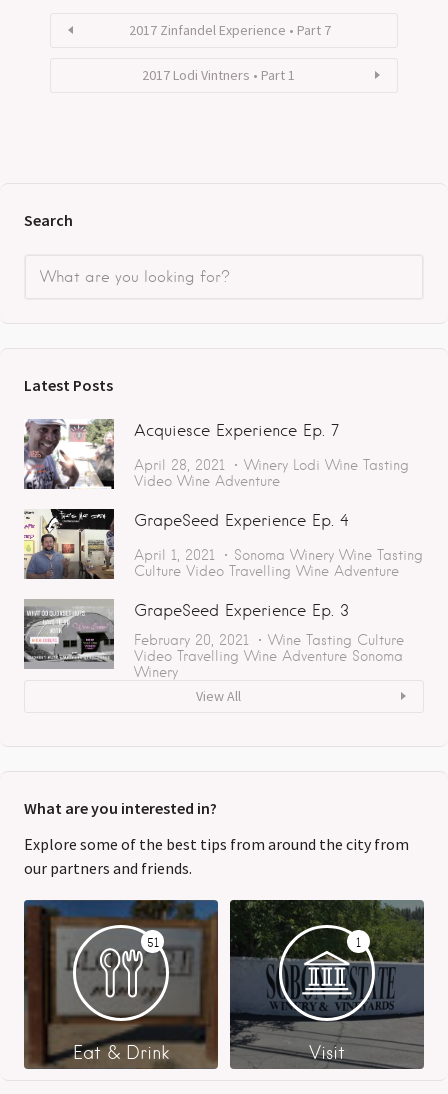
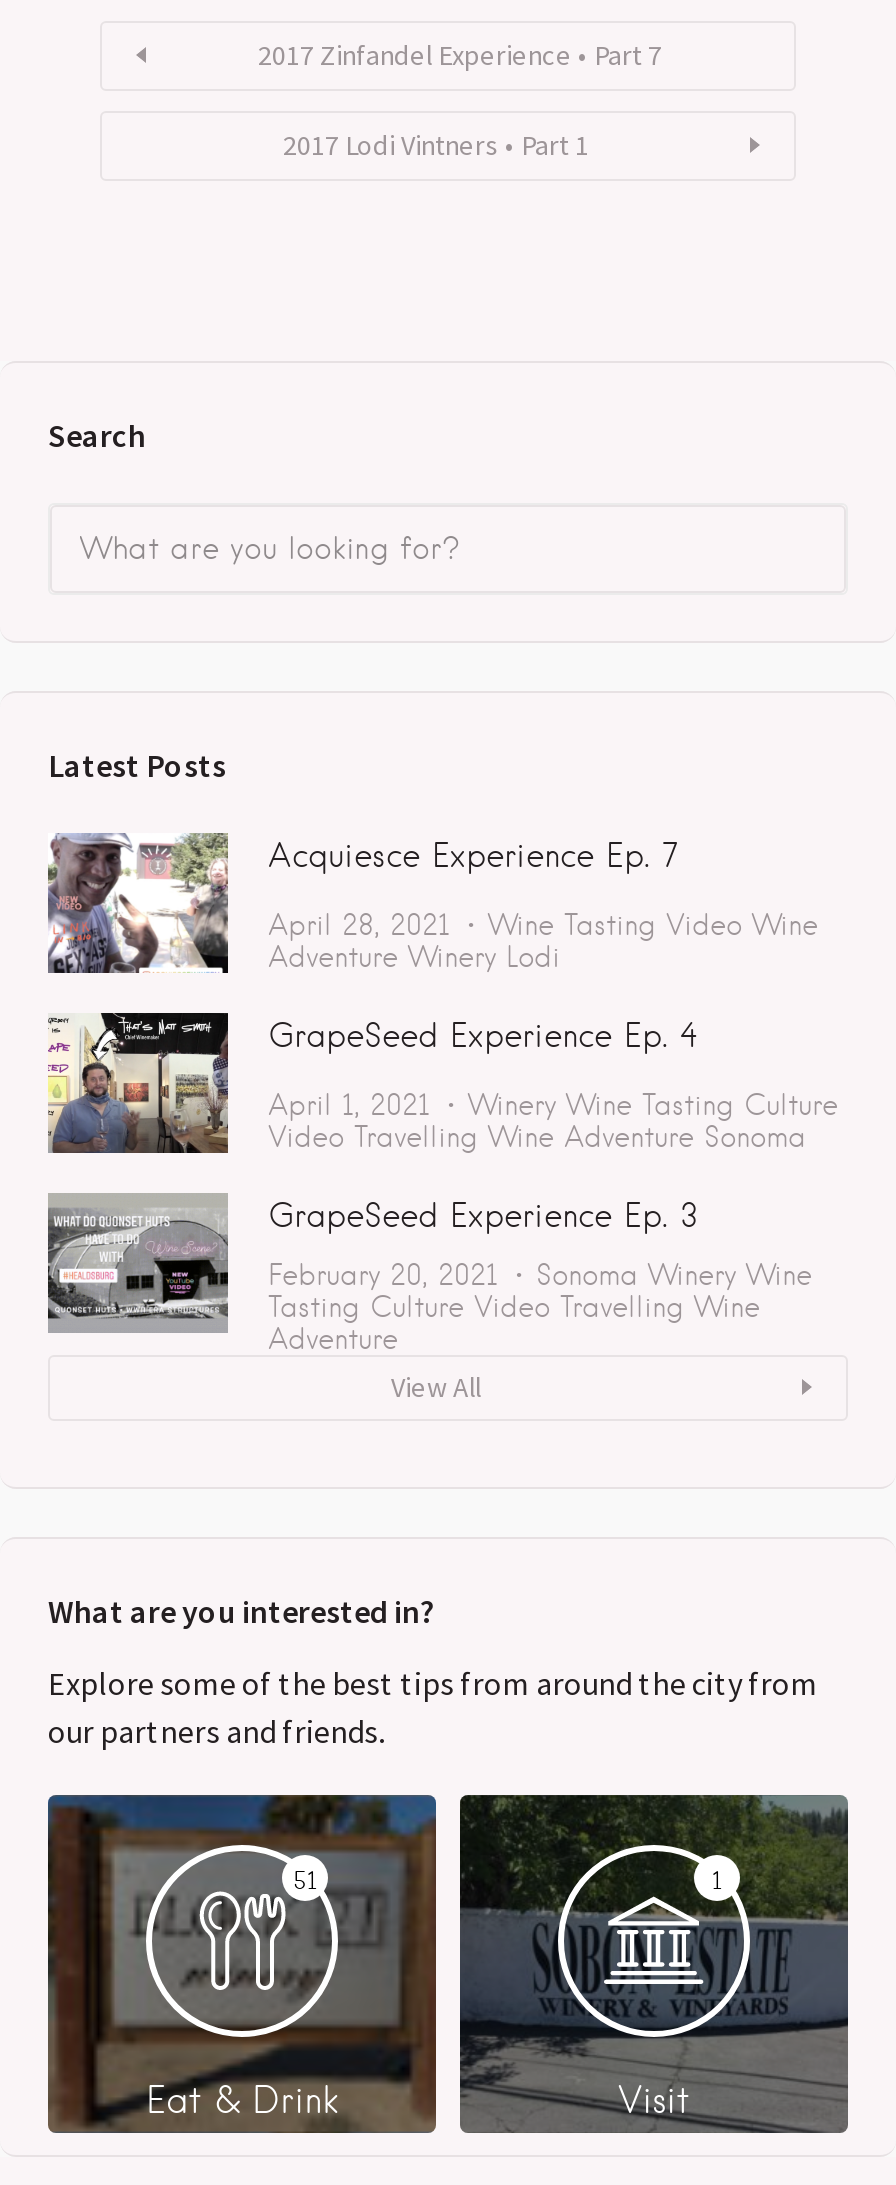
- Winery Lodi Wine Tasting
- Video Wine Adventure
+ Wine Tasting Video Wine
+ Adventure Winery Lodi

- Sonoma Winery Wine Tasting
- Culture Video Travelling Wine Adventure
+ Winery Wine Tasting Culture

- Wine Tasting Culture
- Winery
+ Sonoma Winery Wine
+ Tasting Culture Video Travelling Wine
+ Adventure

moved up: Video Travelling Wine Adventure Sonoma
